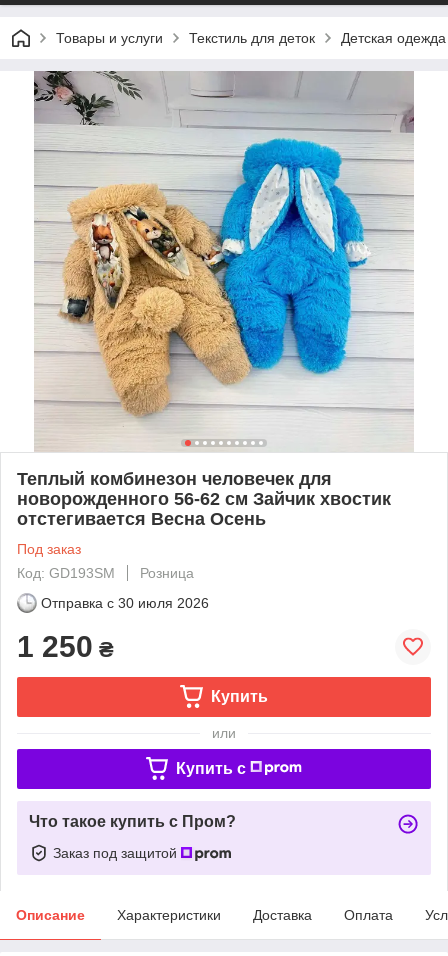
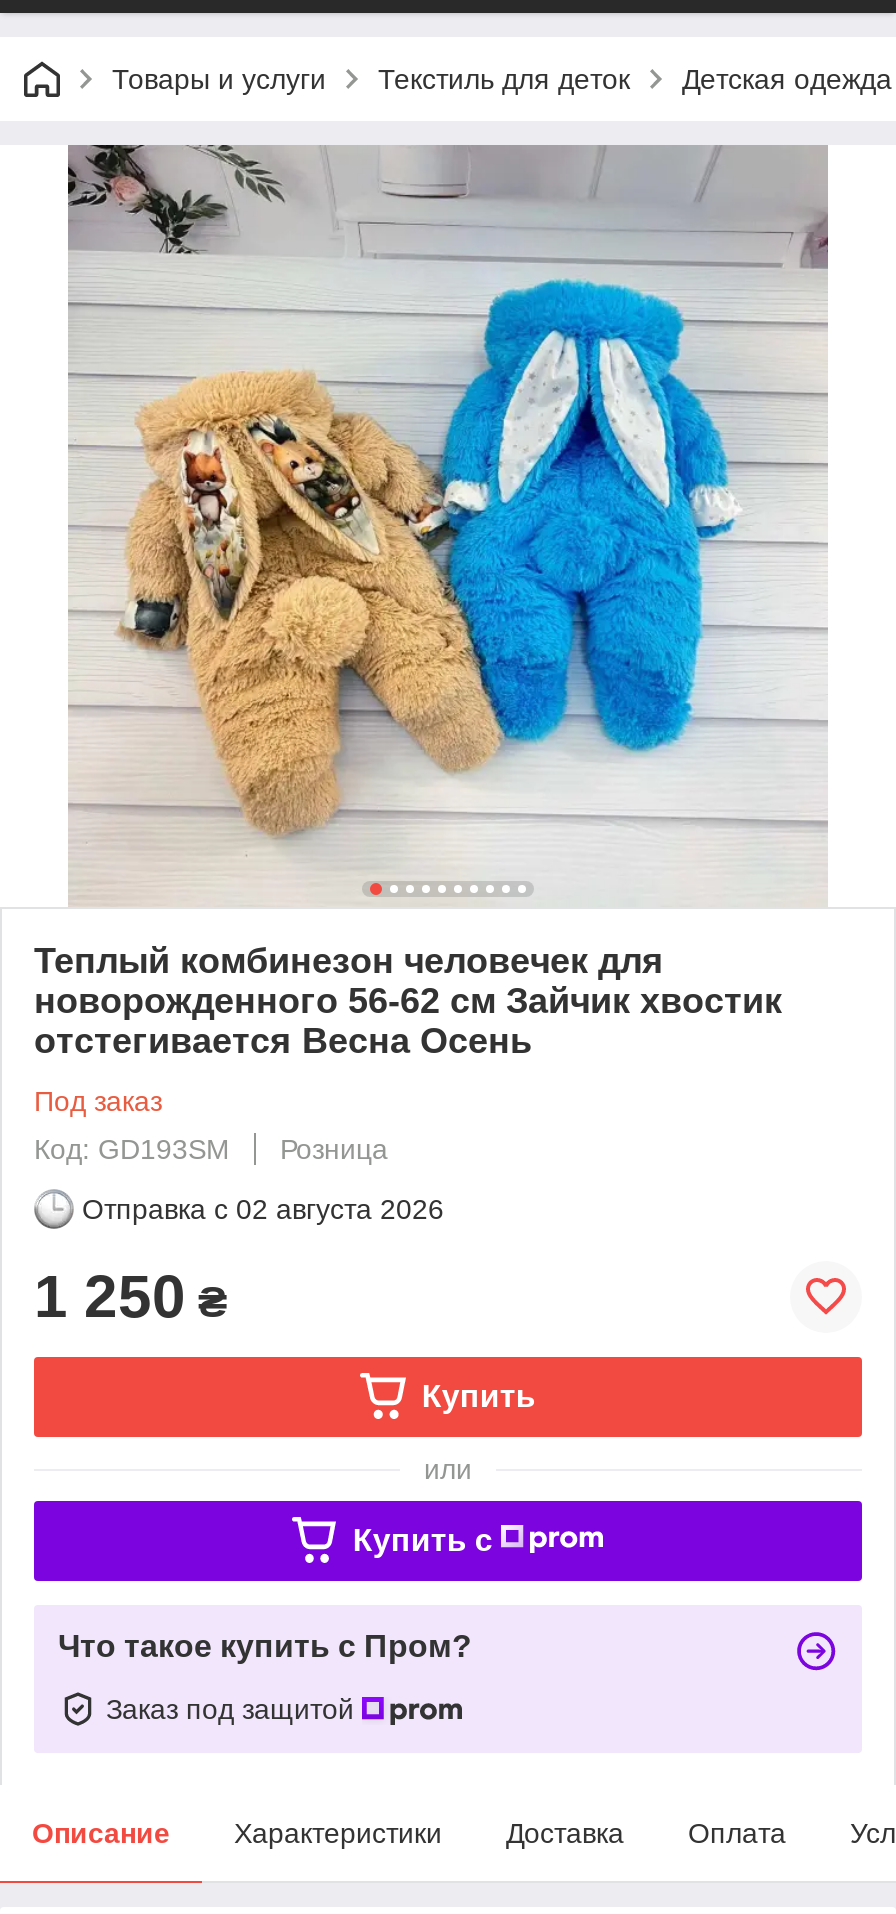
- Отправка с 30 июля 2026
+ Отправка с 02 августа 2026
